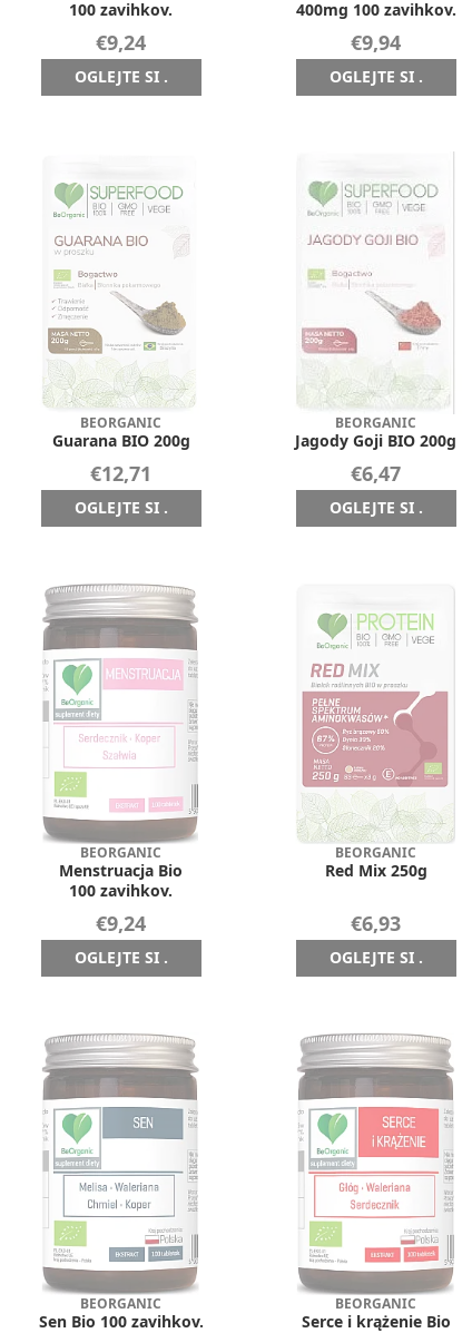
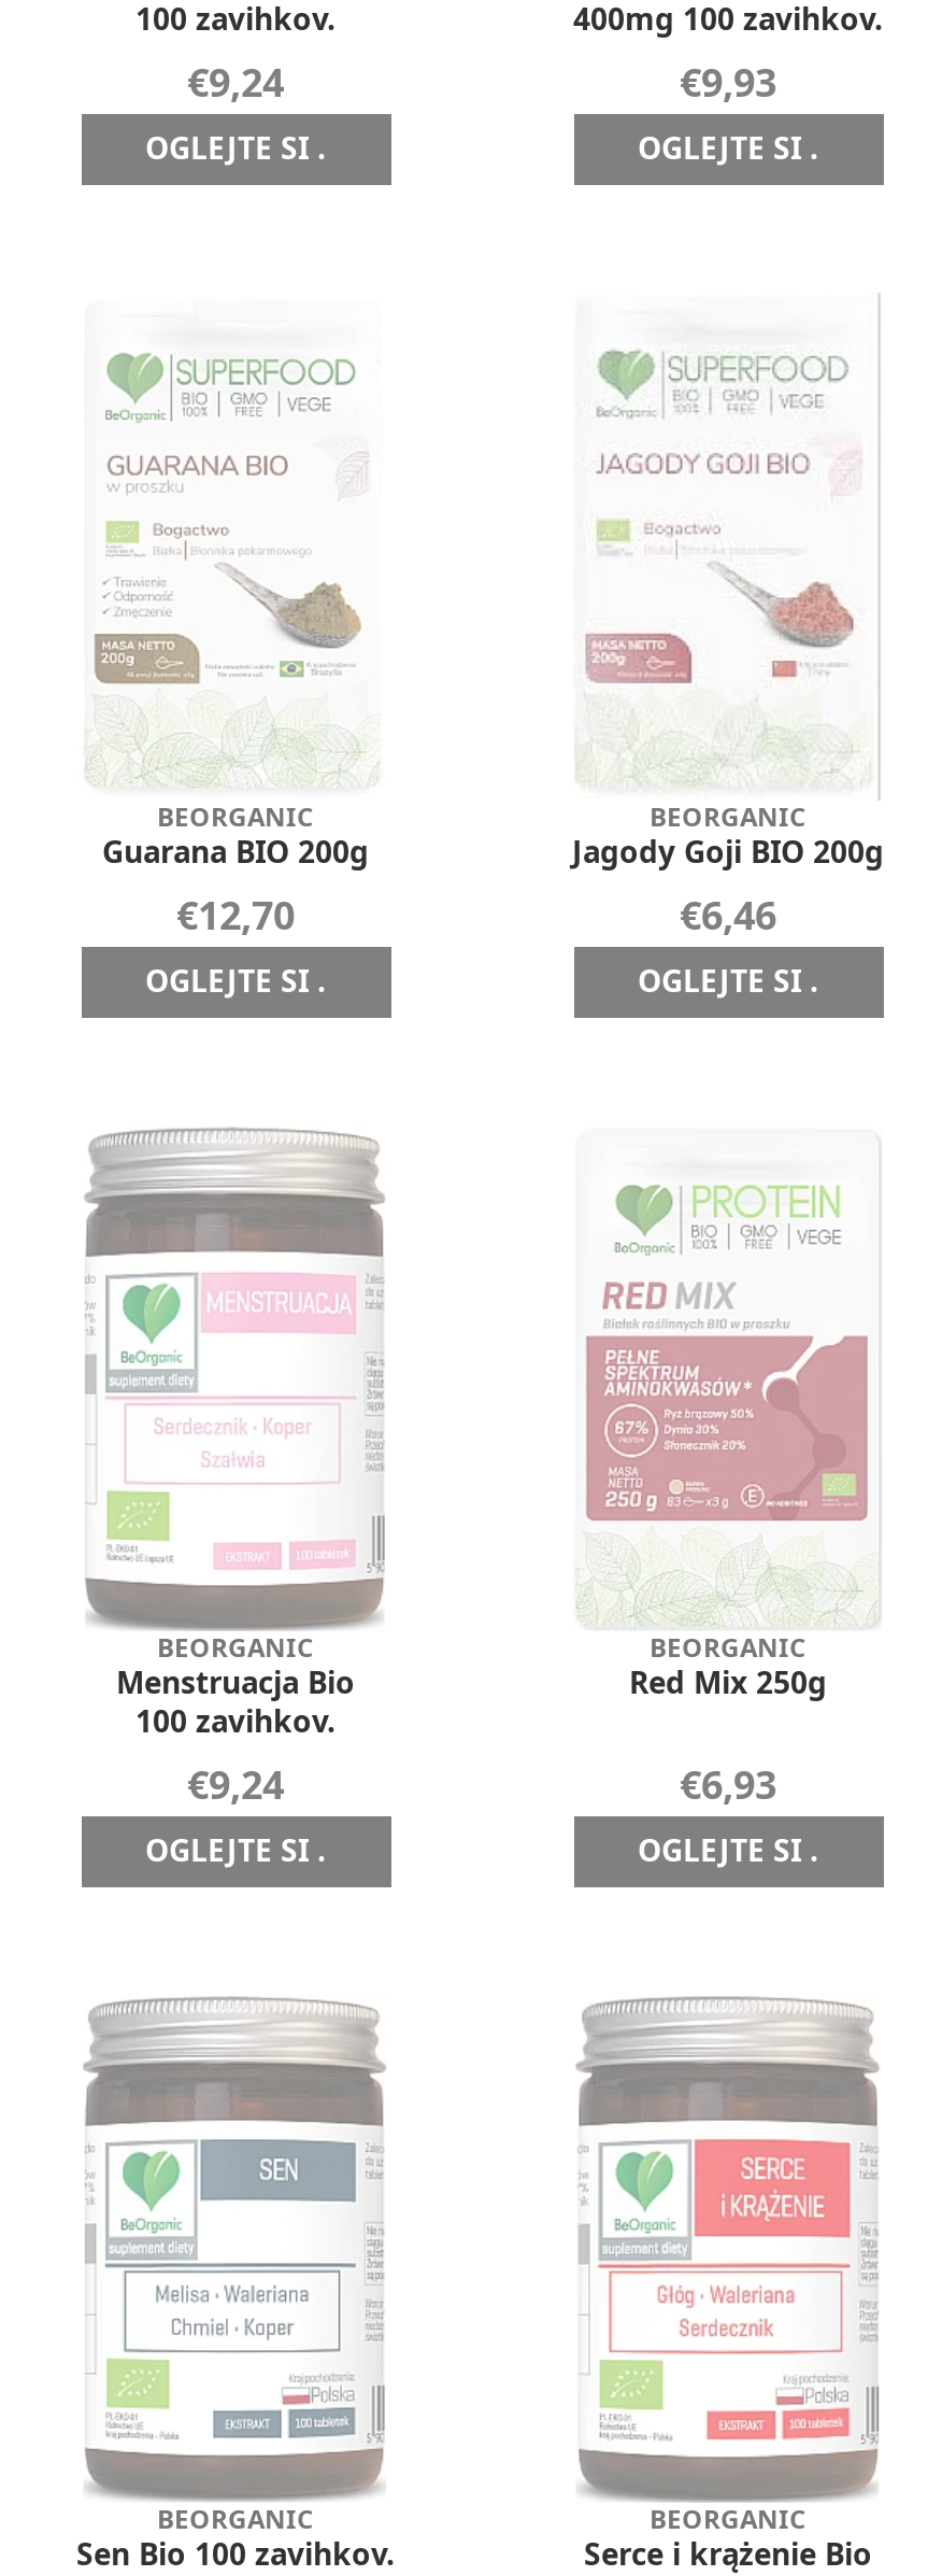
- €9,94
+ €9,93

- €12,71
+ €12,70

- €6,47
+ €6,46
